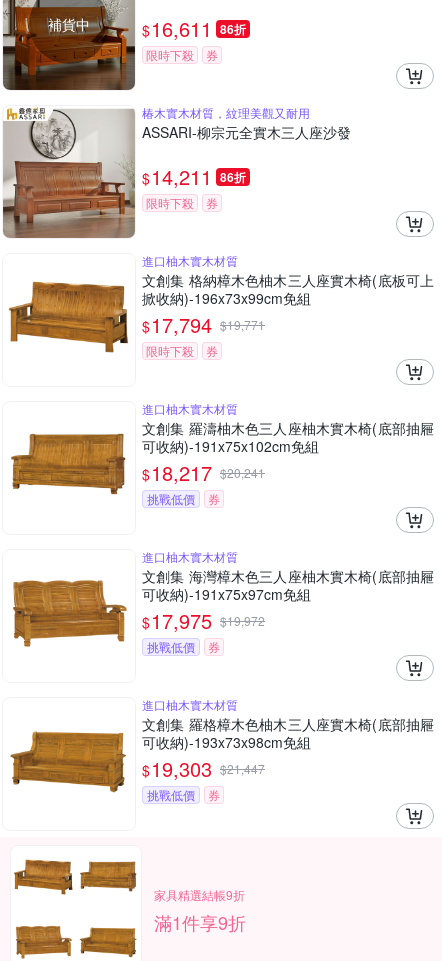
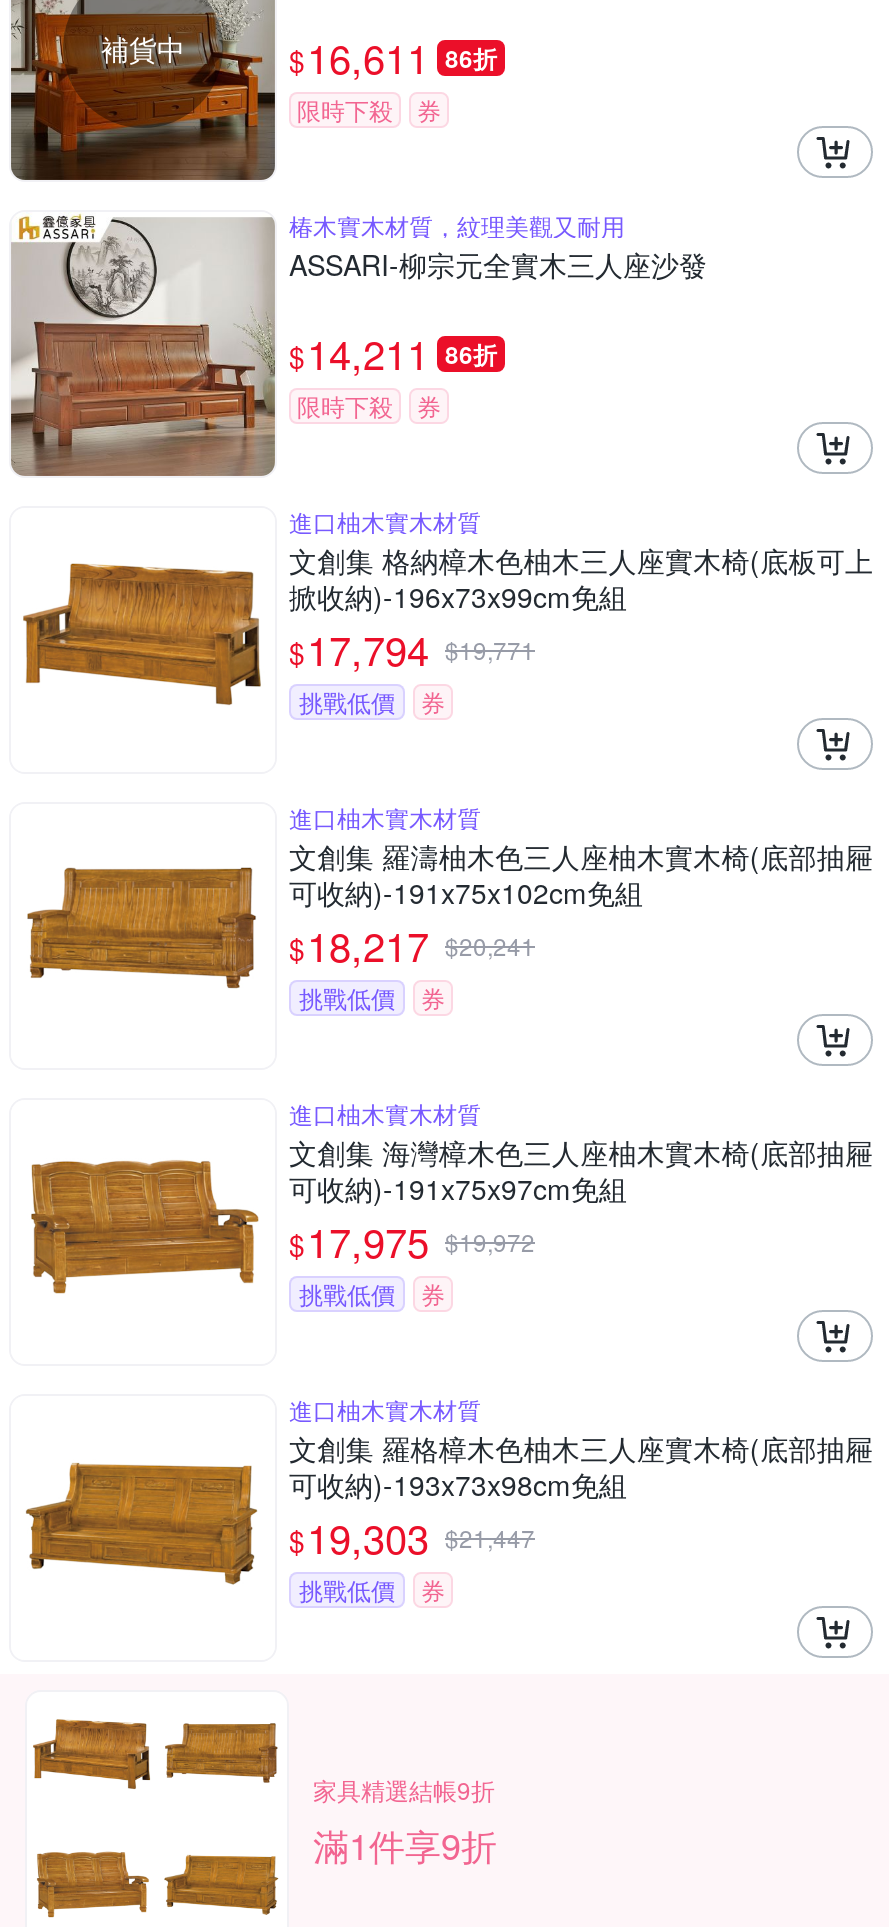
- 限時下殺
+ 挑戰低價
